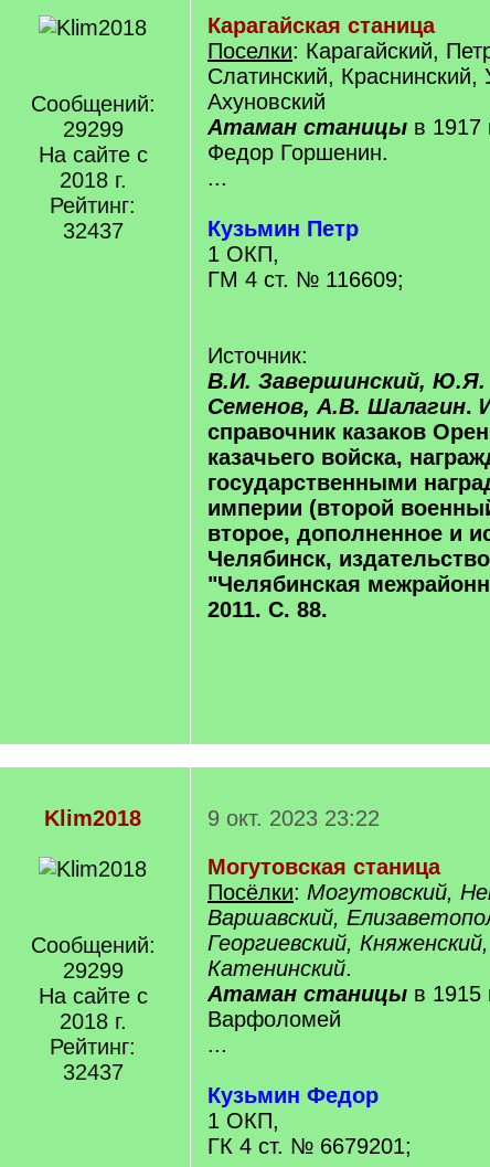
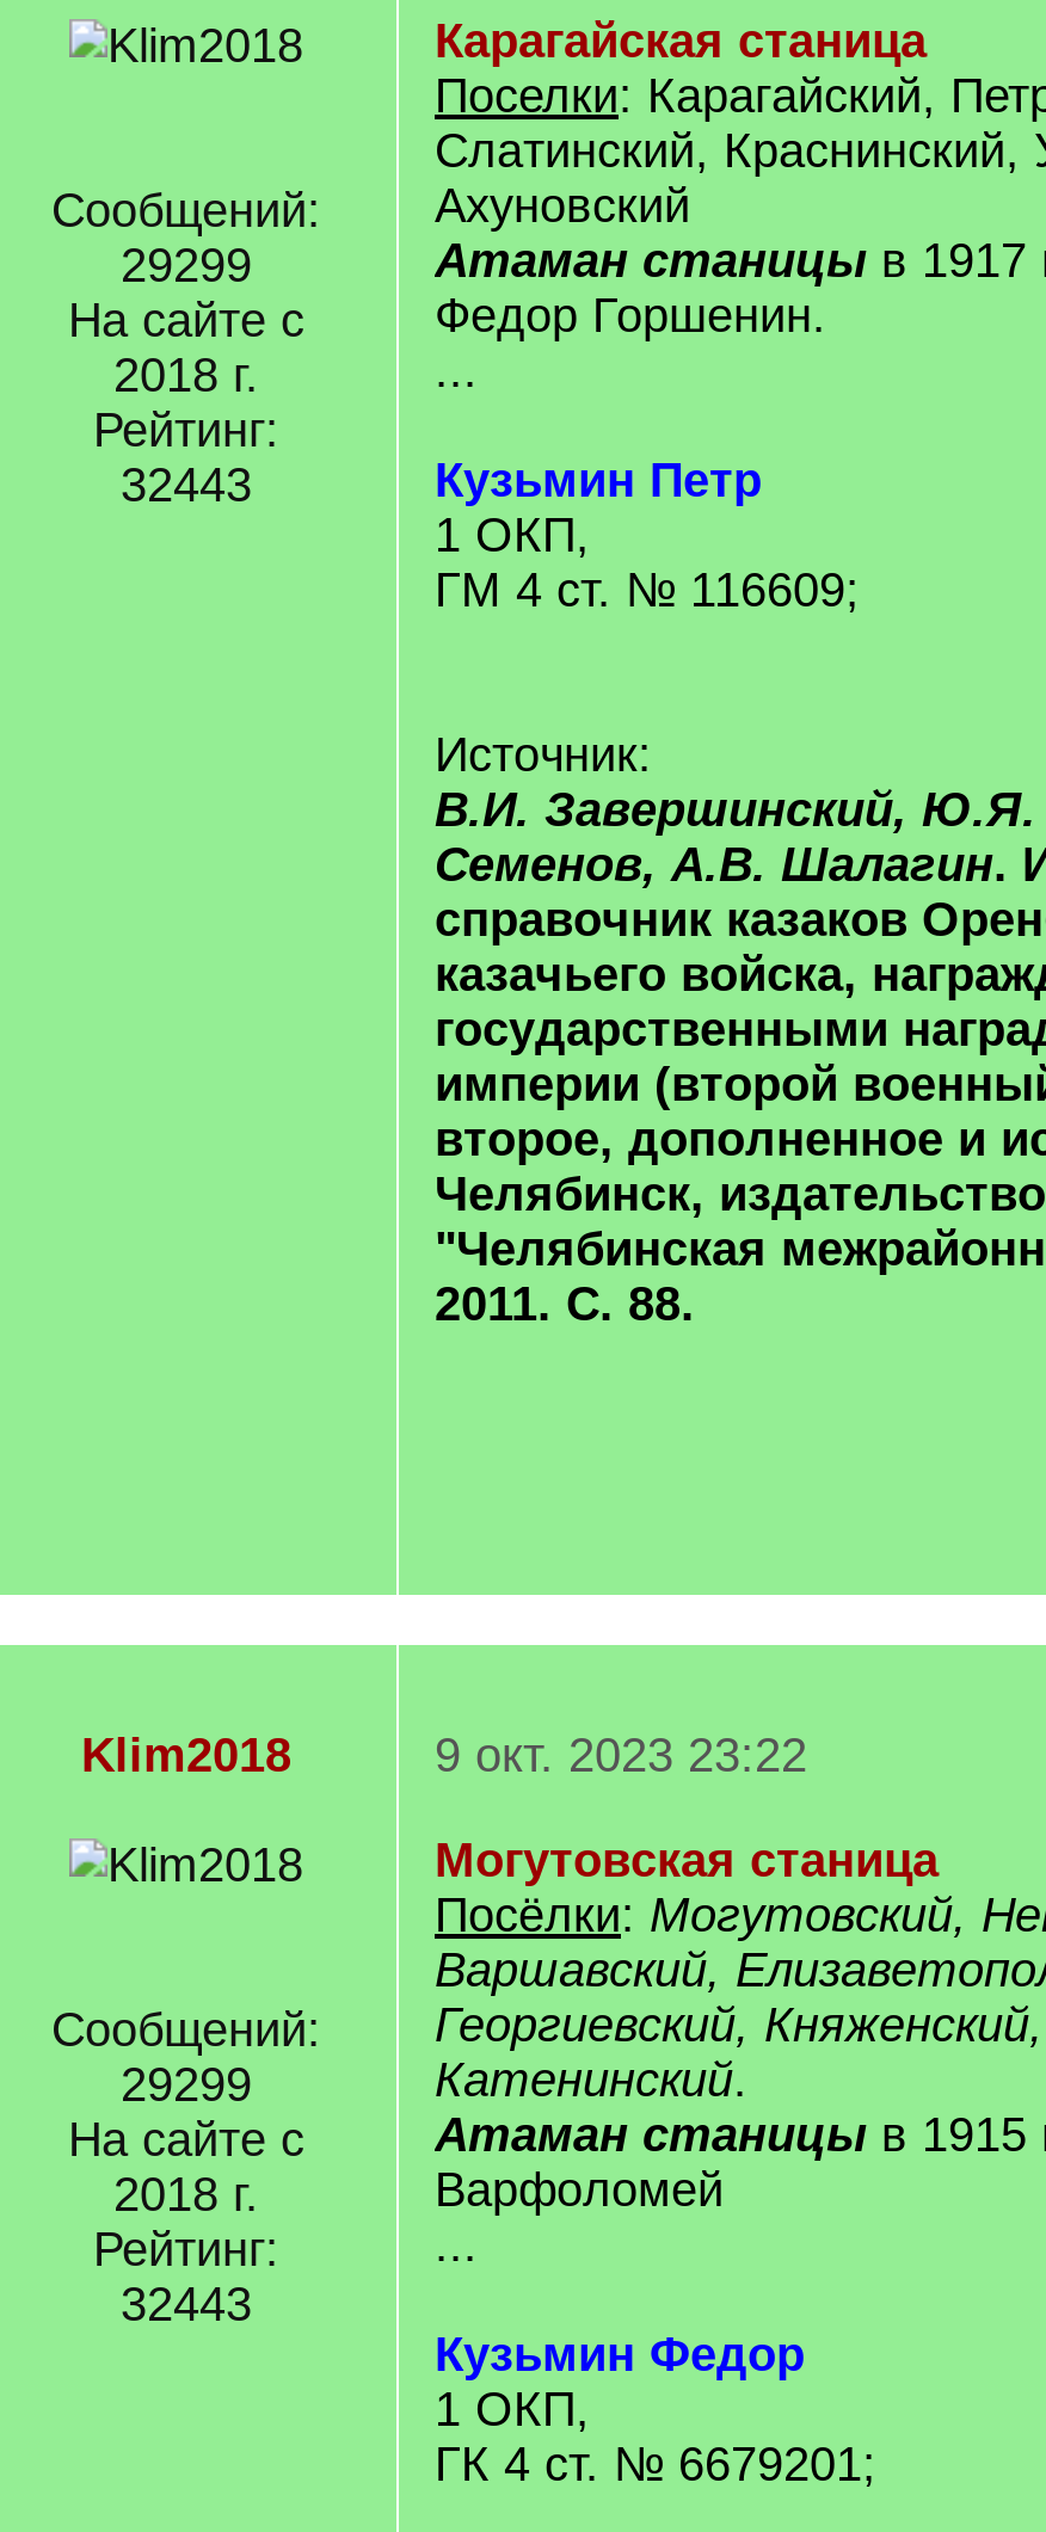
- 32437
+ 32443

- 32437
+ 32443
